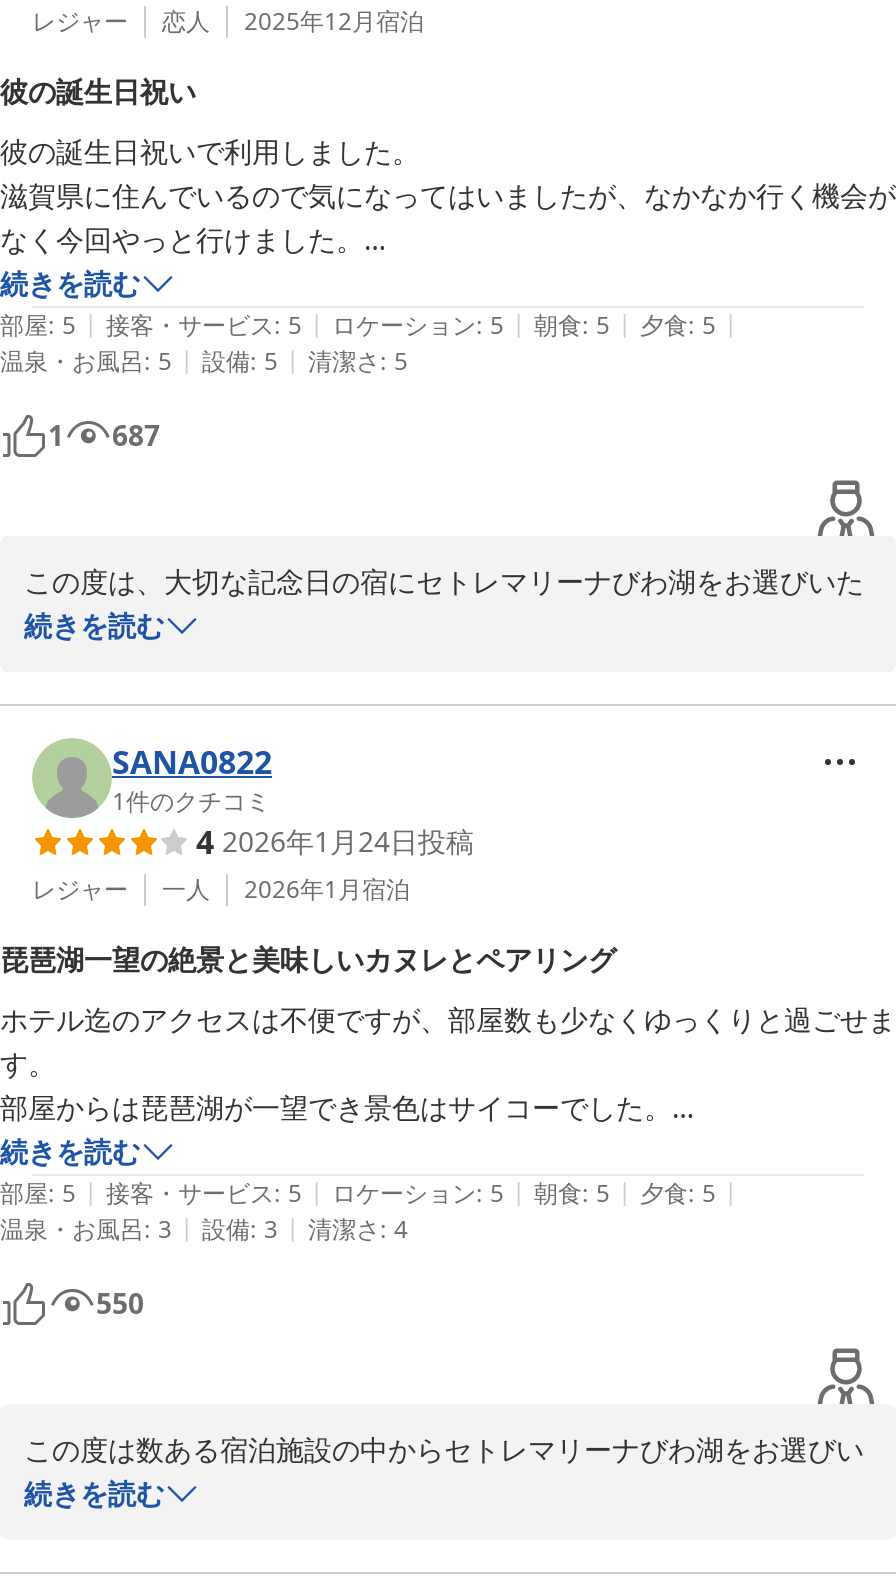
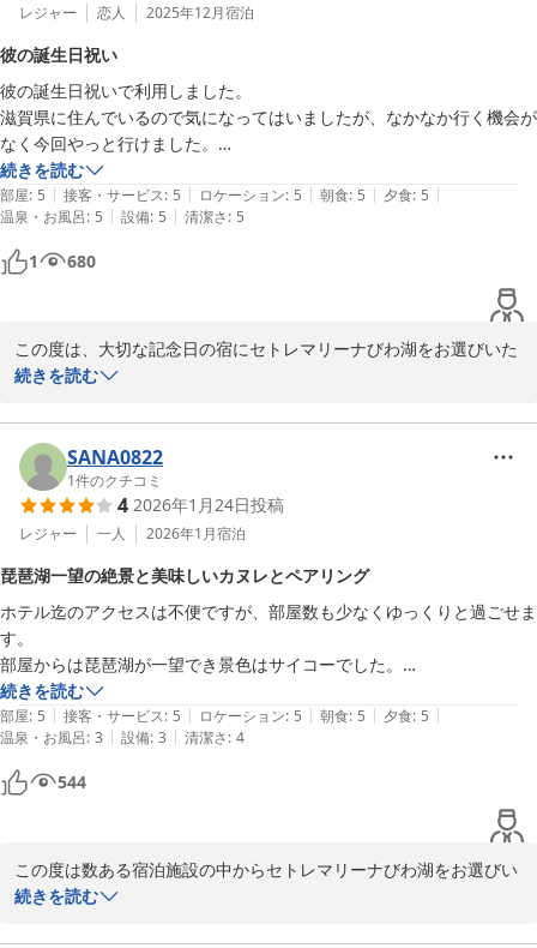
- 1 687
+ 1 680

- 550
+ 544
